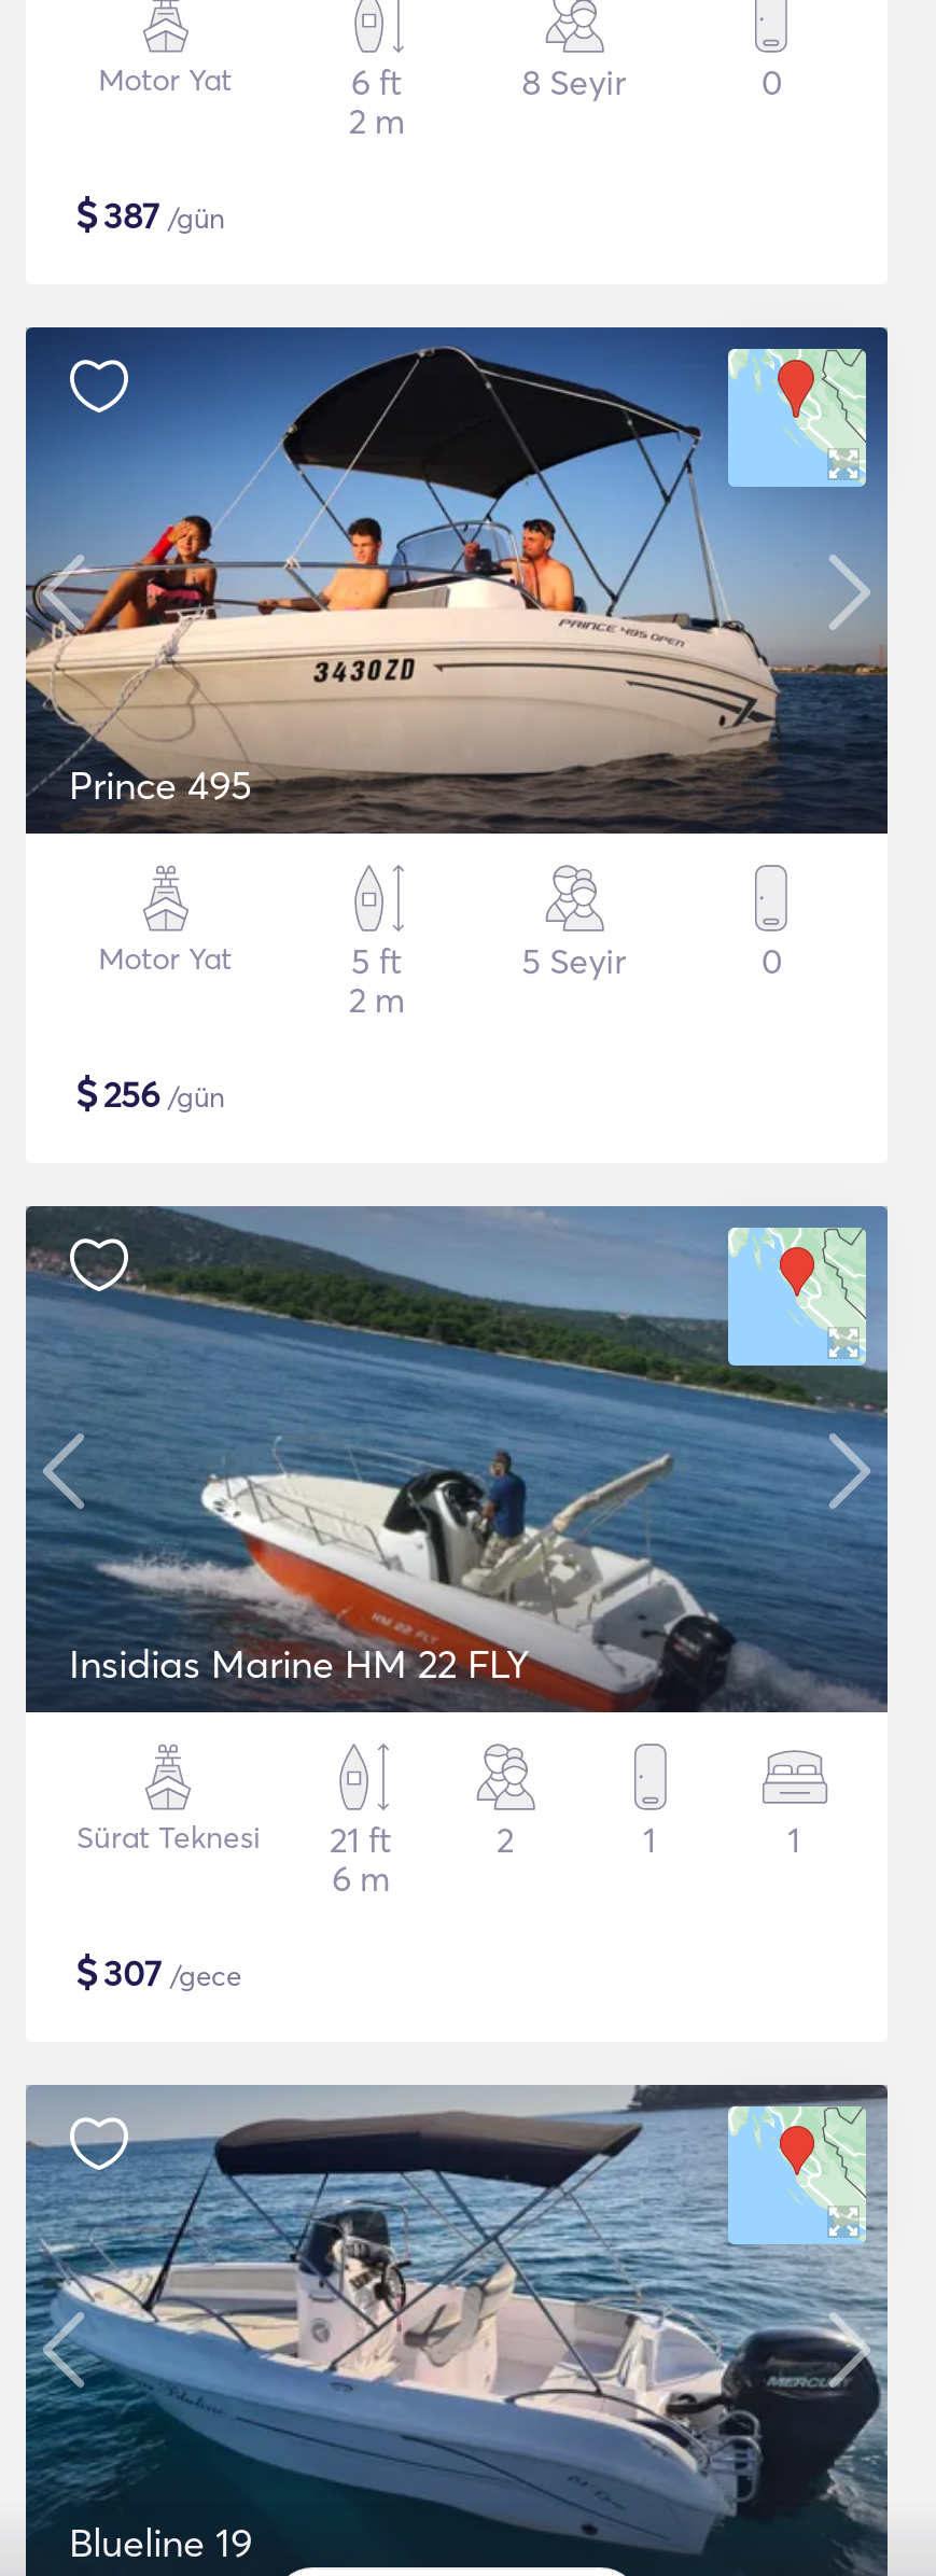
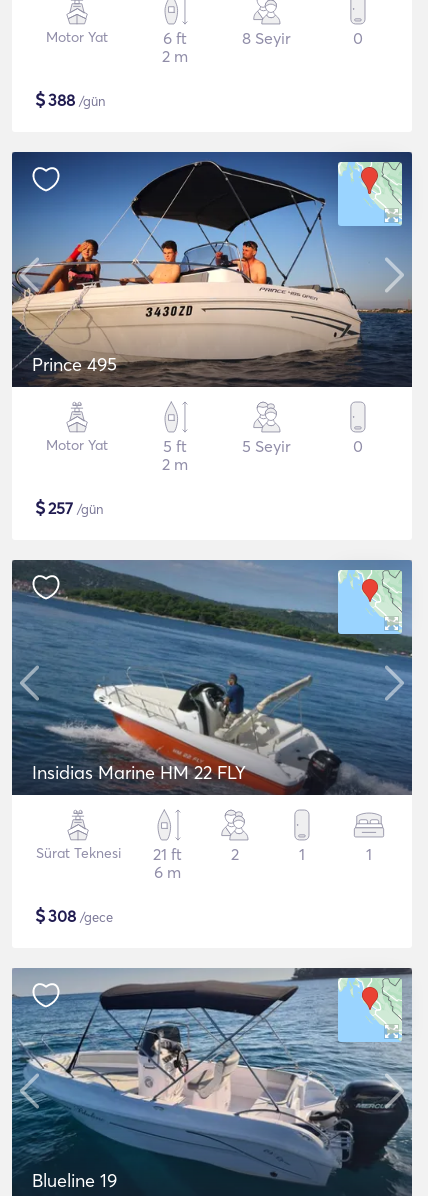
- $387 /gün
+ $388 /gün

- $256 /gün
+ $257 /gün

- $307 /gece
+ $308 /gece
